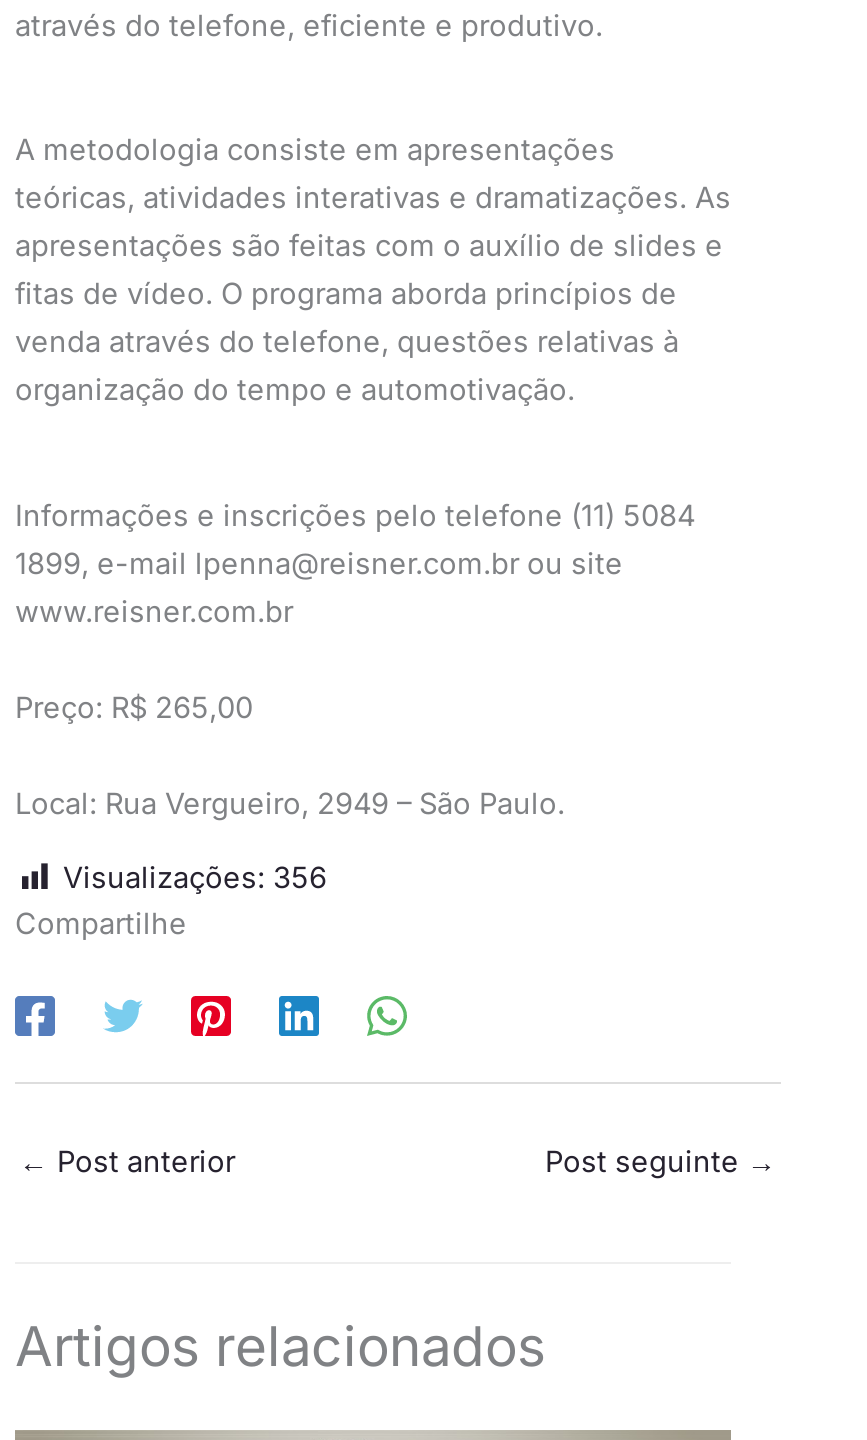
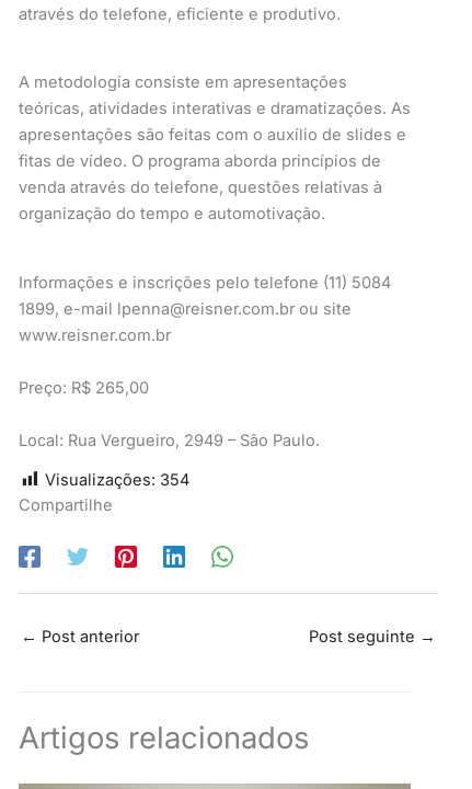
- Visualizações: 356
+ Visualizações: 354
